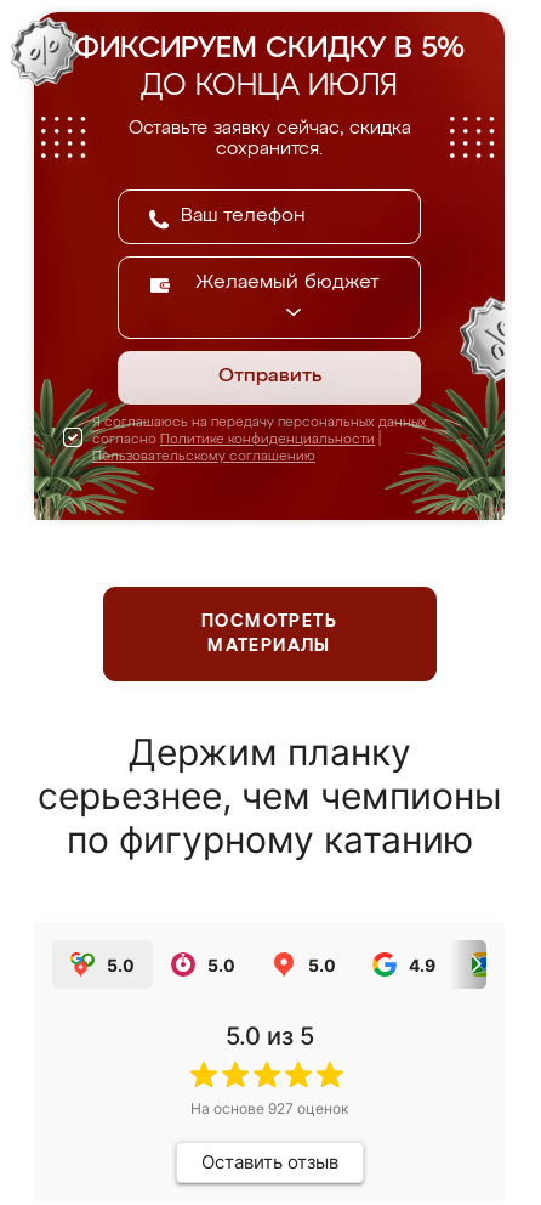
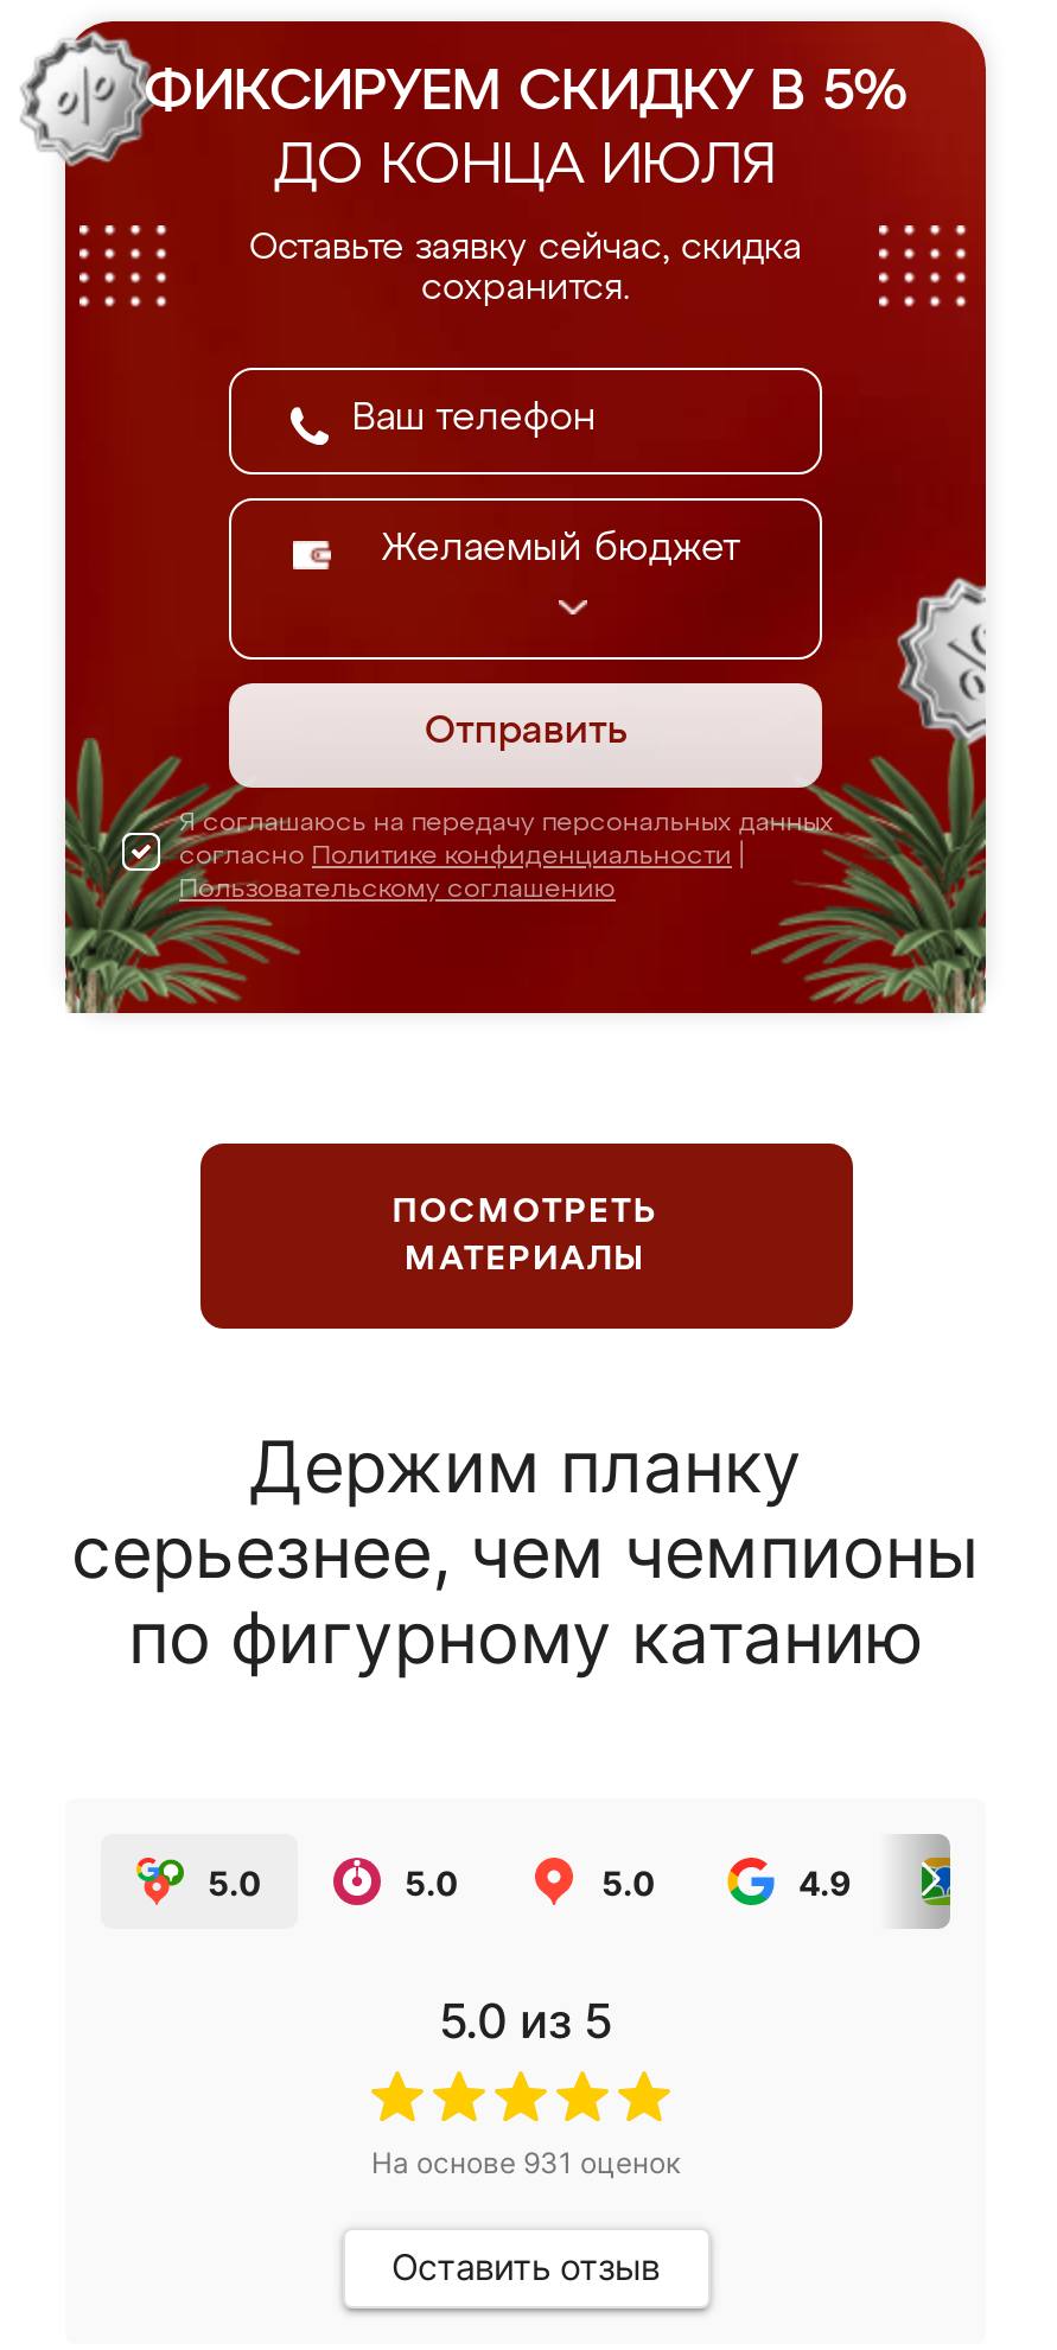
- На основе 927 оценок
+ На основе 931 оценок
